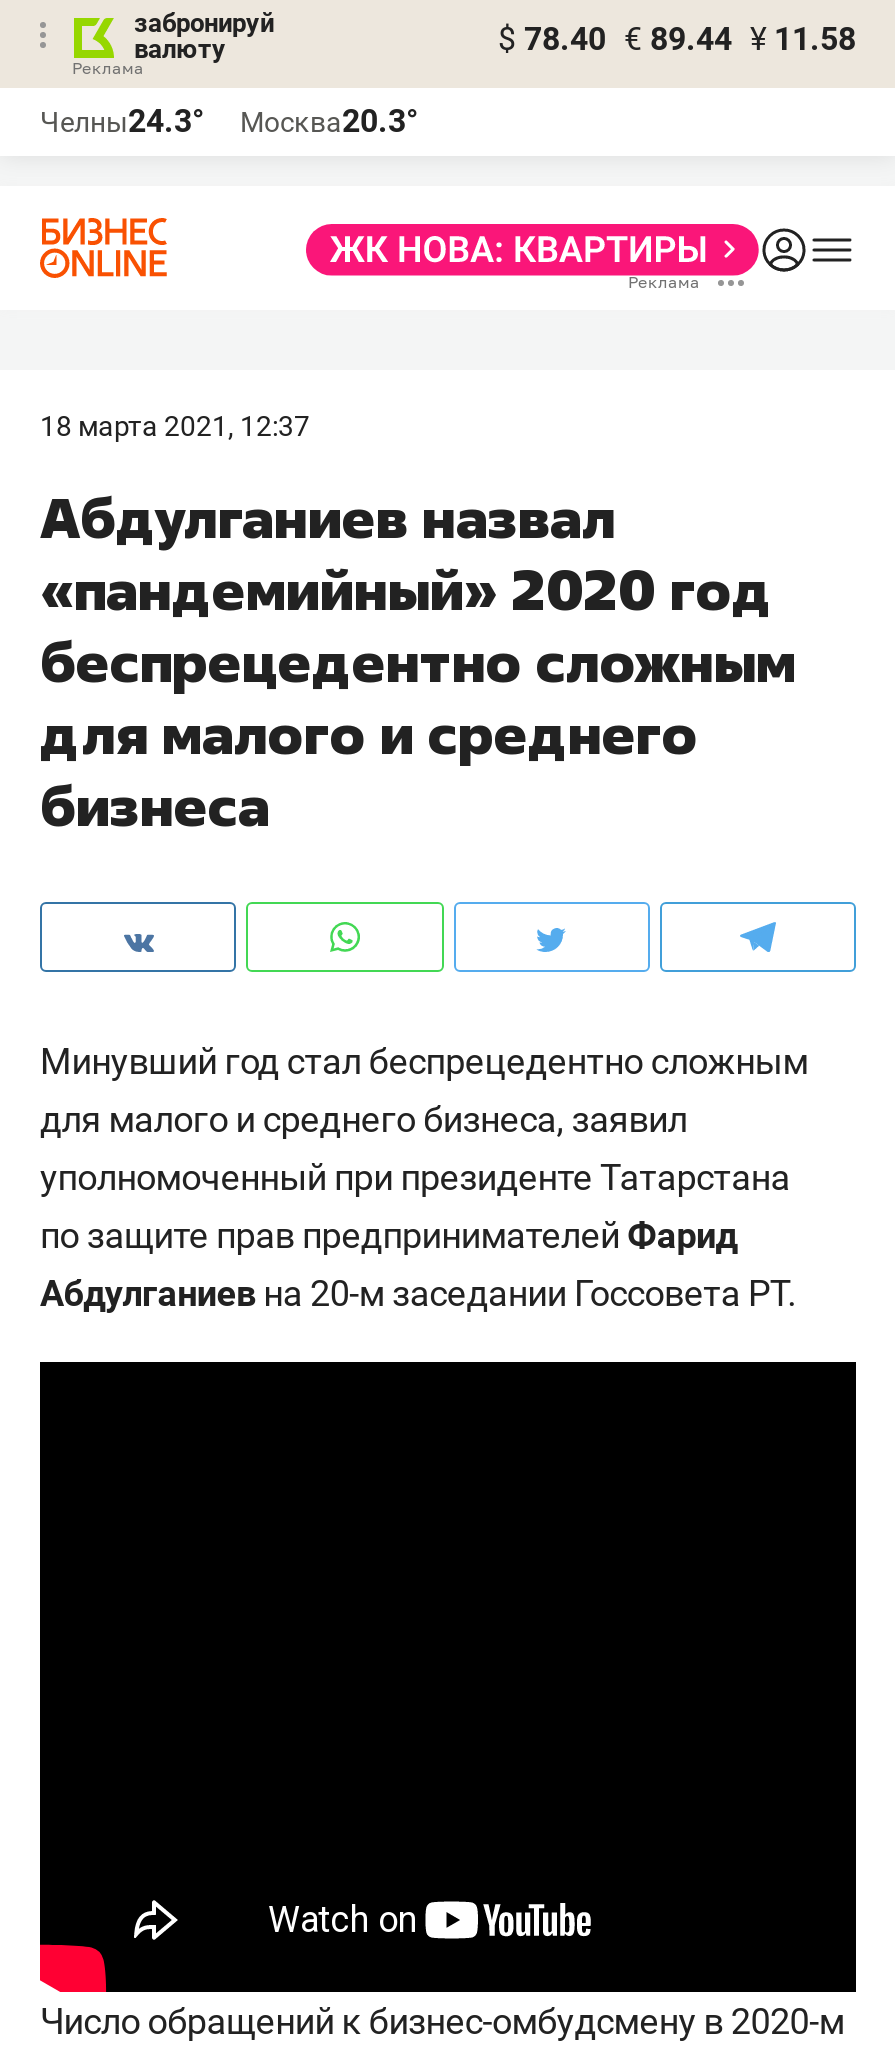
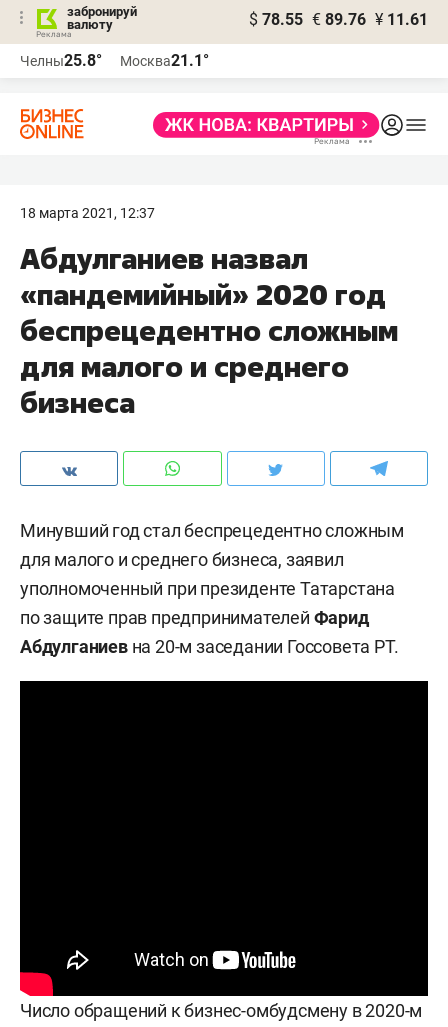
- $ 78.40 € 89.44 ¥ 11.58
+ $ 78.55 € 89.76 ¥ 11.61

- Челны24.3°
+ Челны25.8°

- Москва20.3°
+ Москва21.1°
